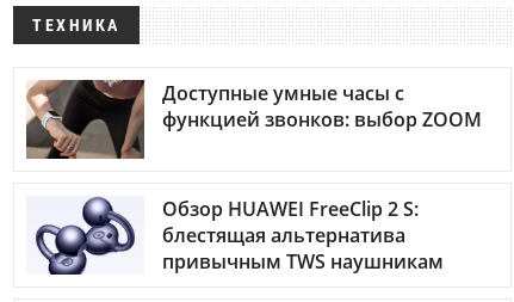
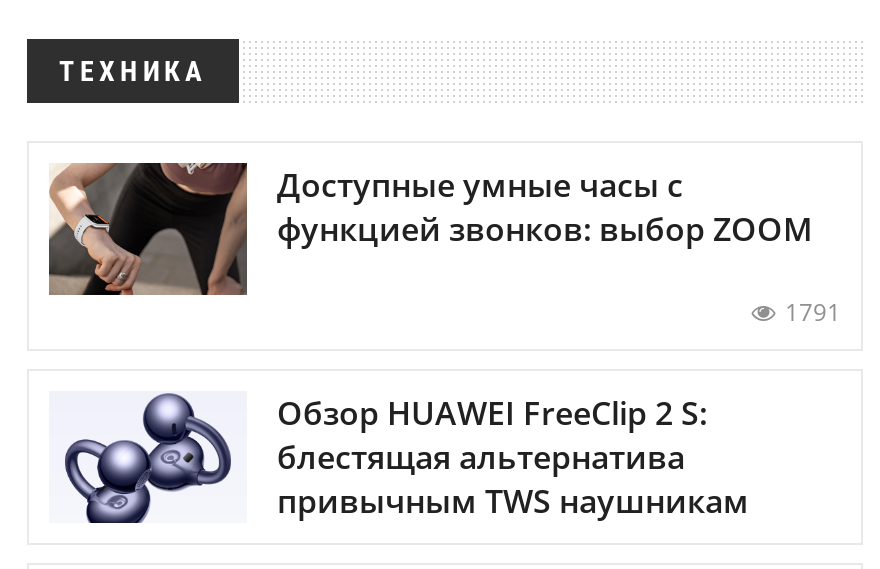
+ 1791
